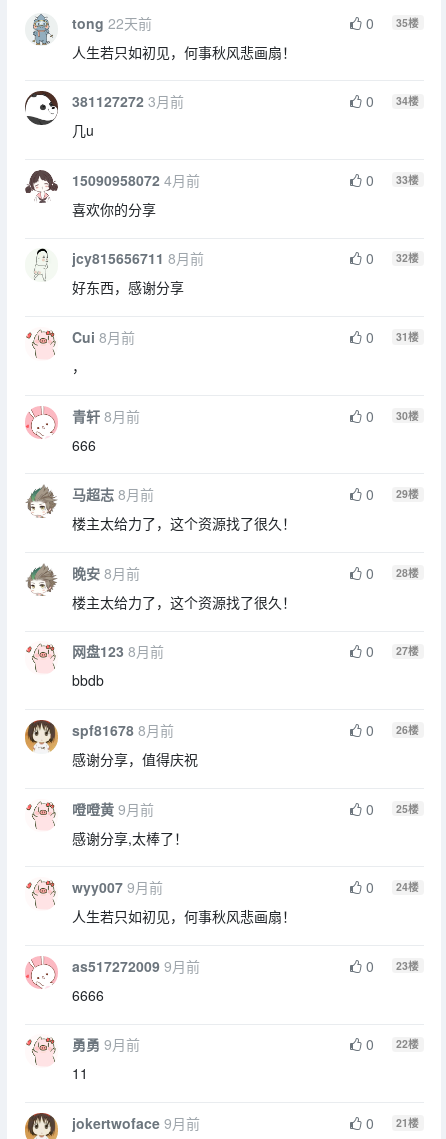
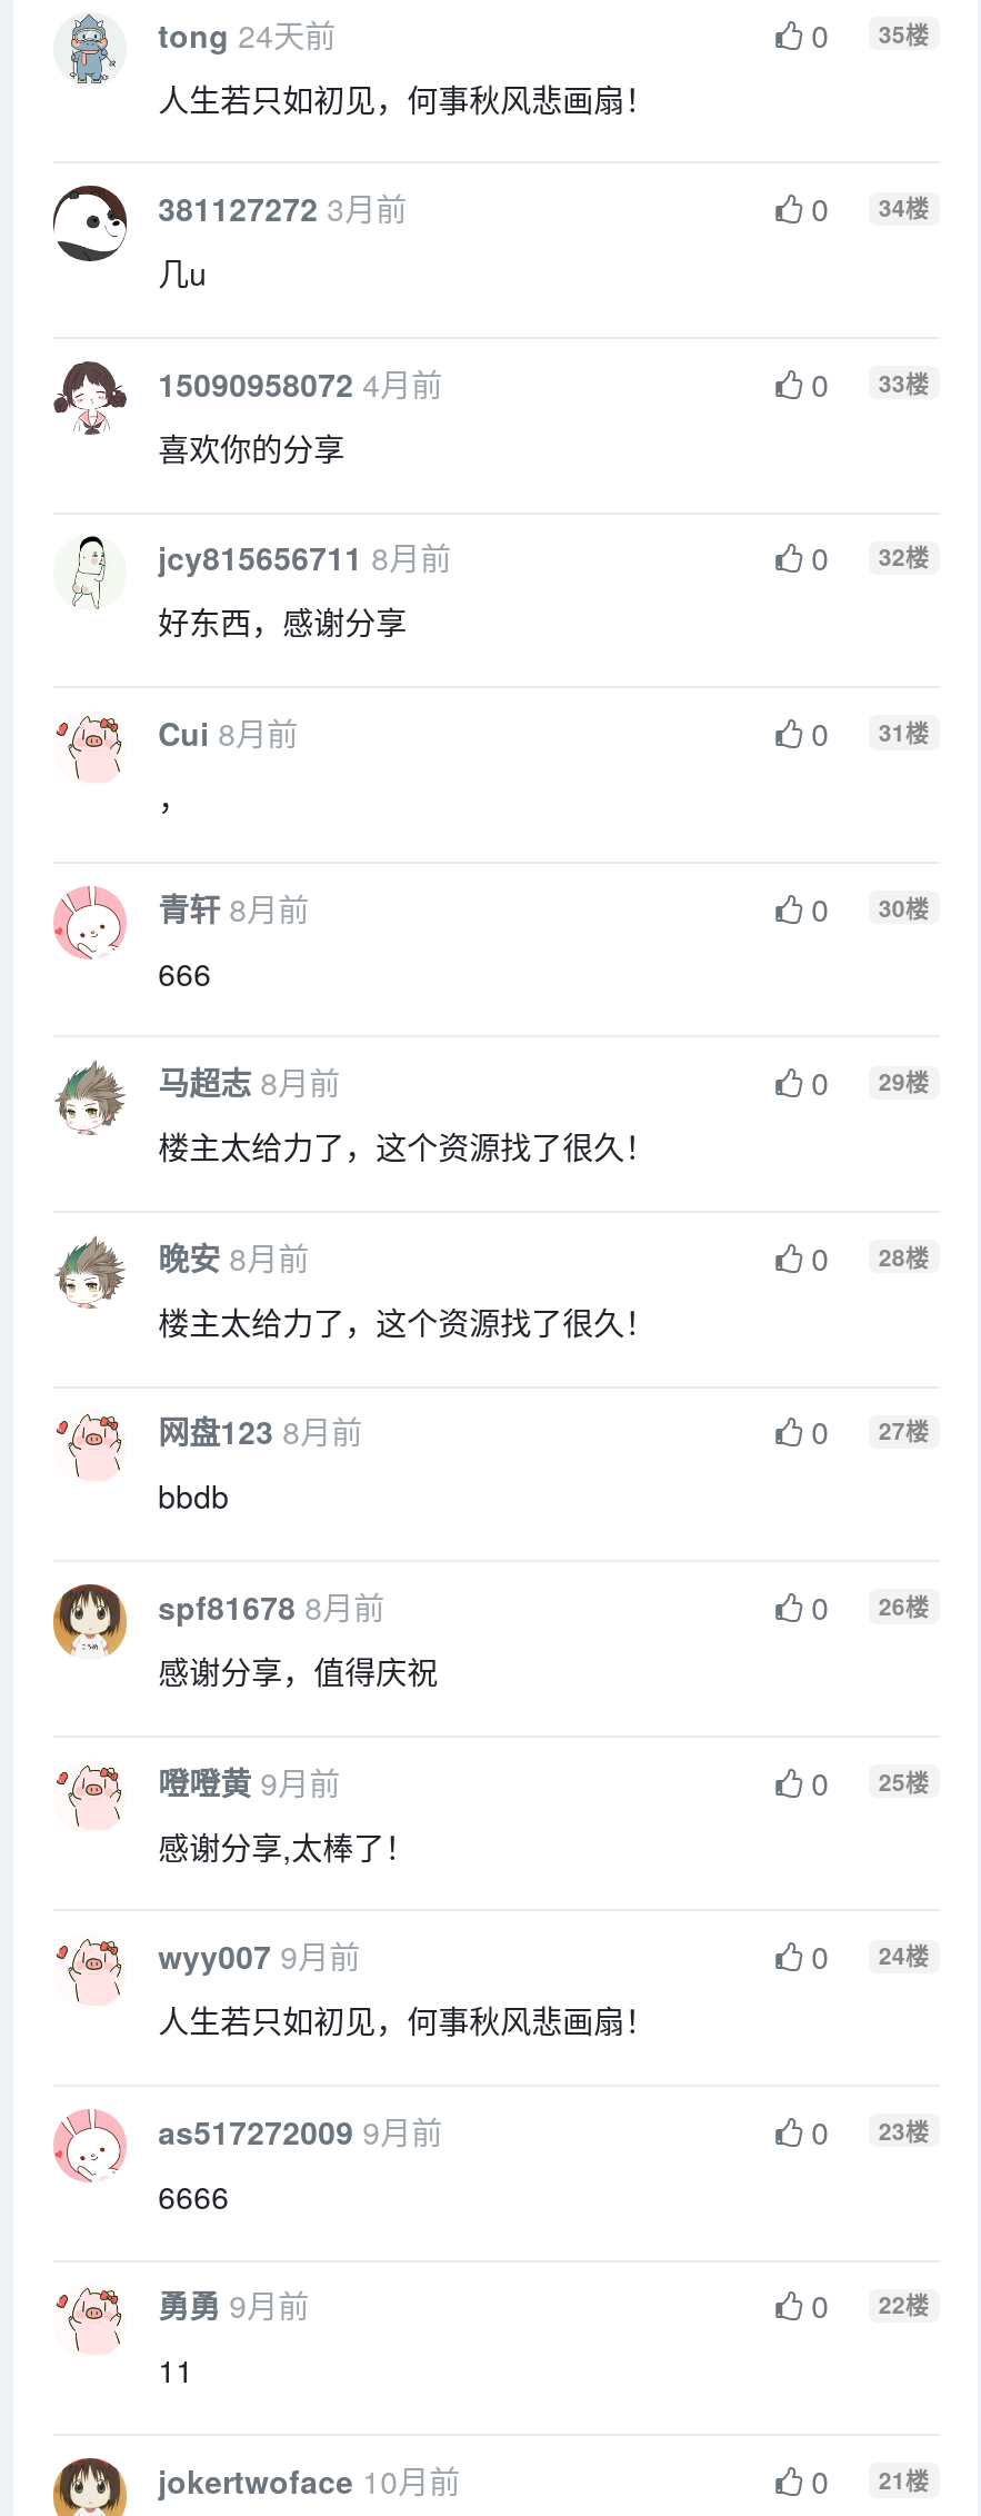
- tong 22天前
+ tong 24天前

- jokertwoface 9月前
+ jokertwoface 10月前
